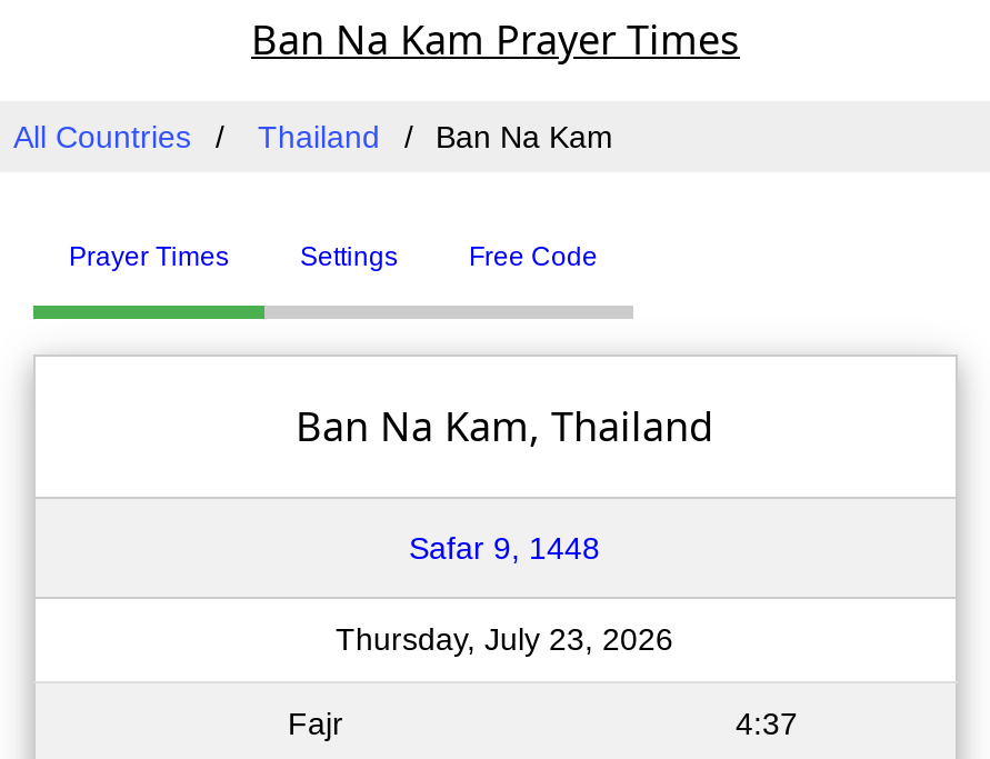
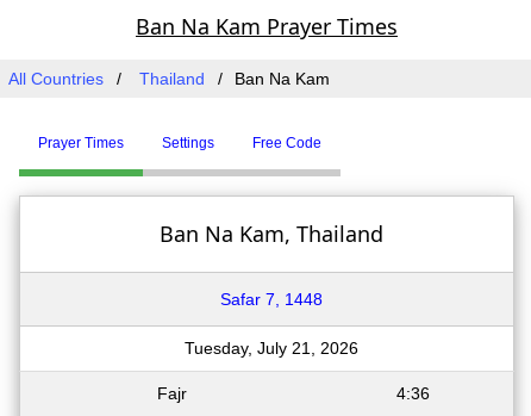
- Safar 9, 1448
+ Safar 7, 1448

- Thursday, July 23, 2026
+ Tuesday, July 21, 2026

- 4:37
+ 4:36
